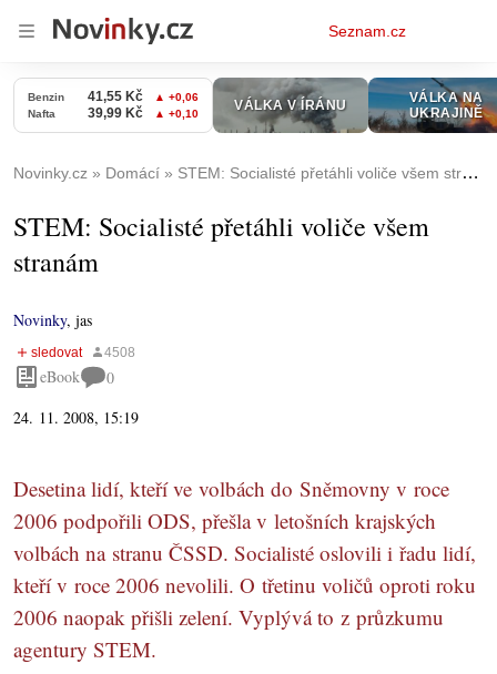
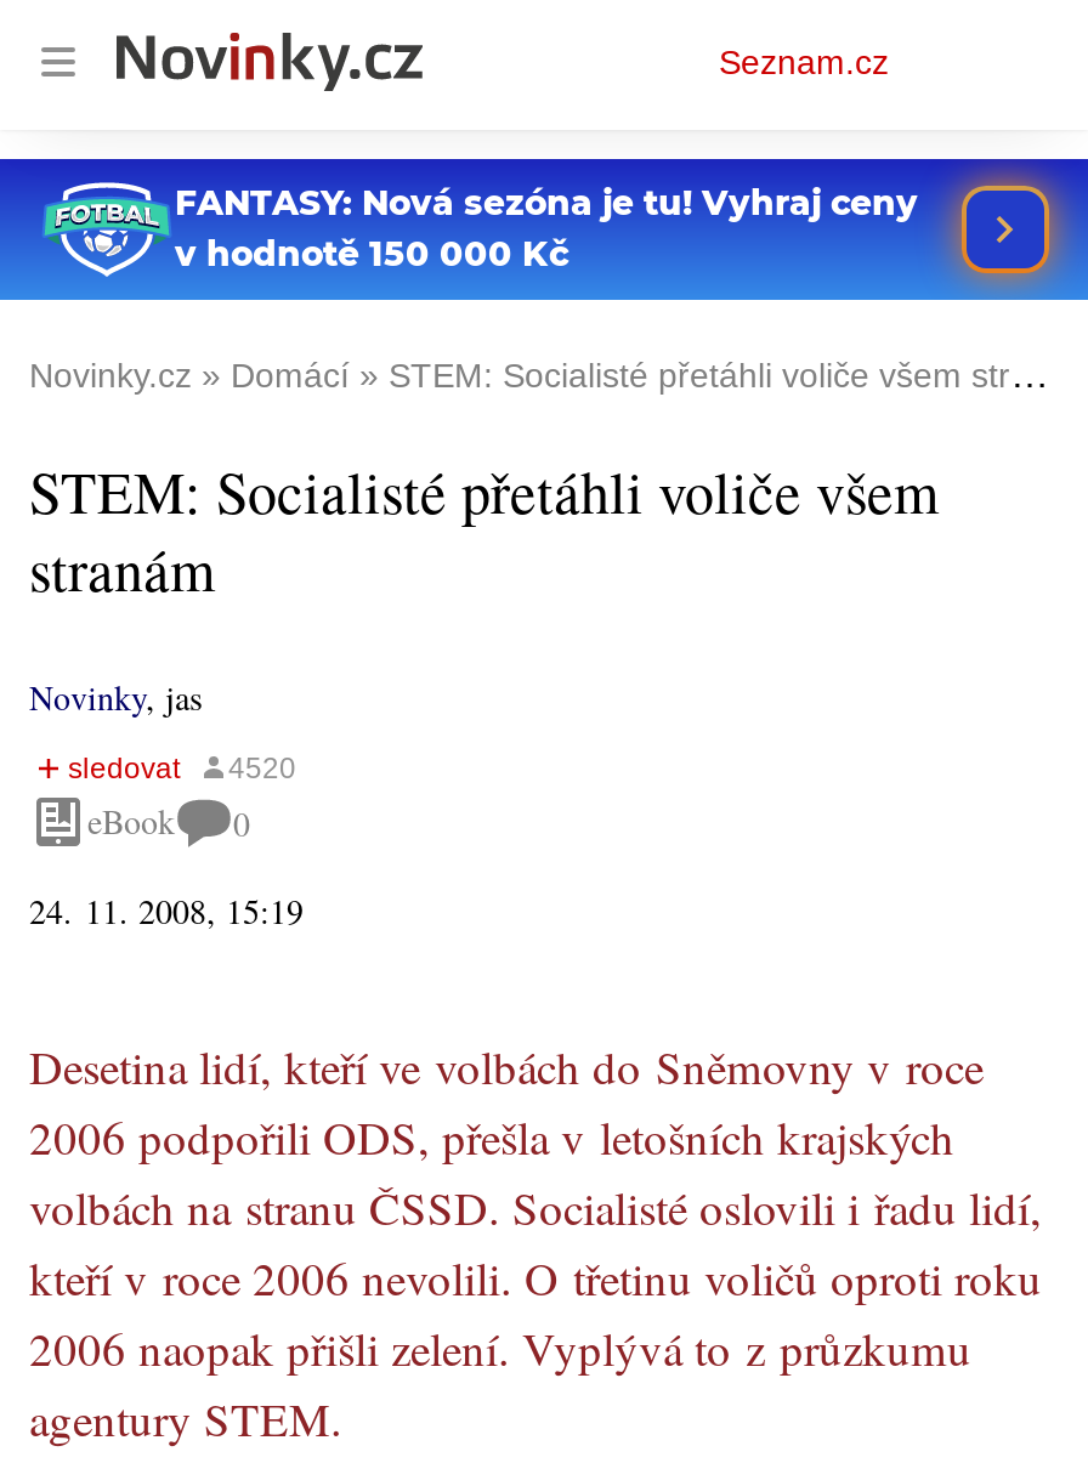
- [image]
+ [image]
